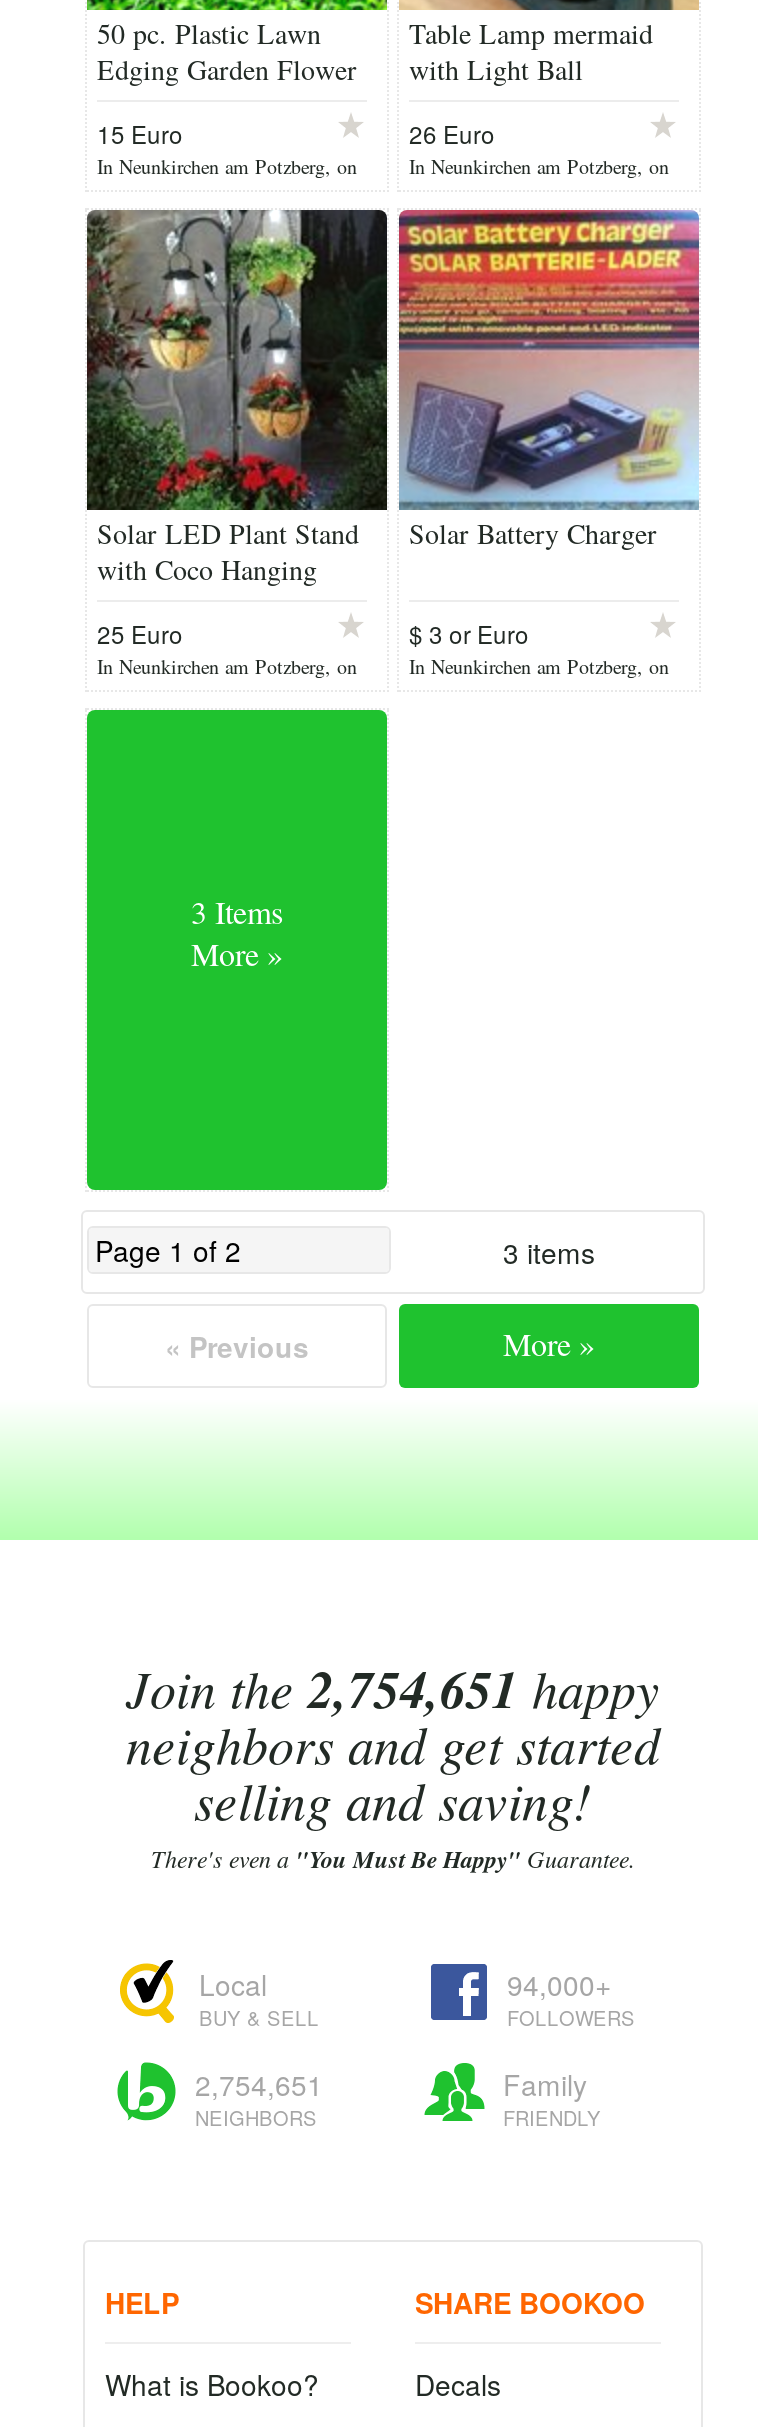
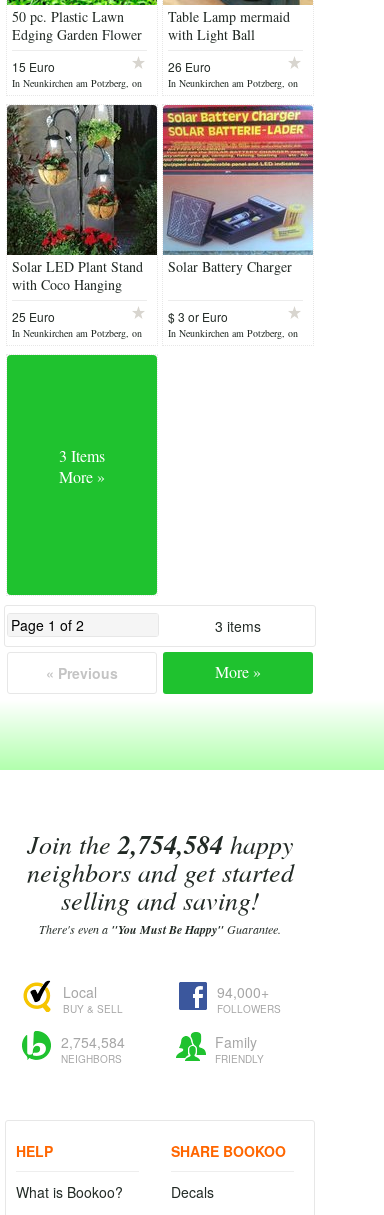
- Join the 2,754,651 happy
+ Join the 2,754,584 happy

- 2,754,651
+ 2,754,584
